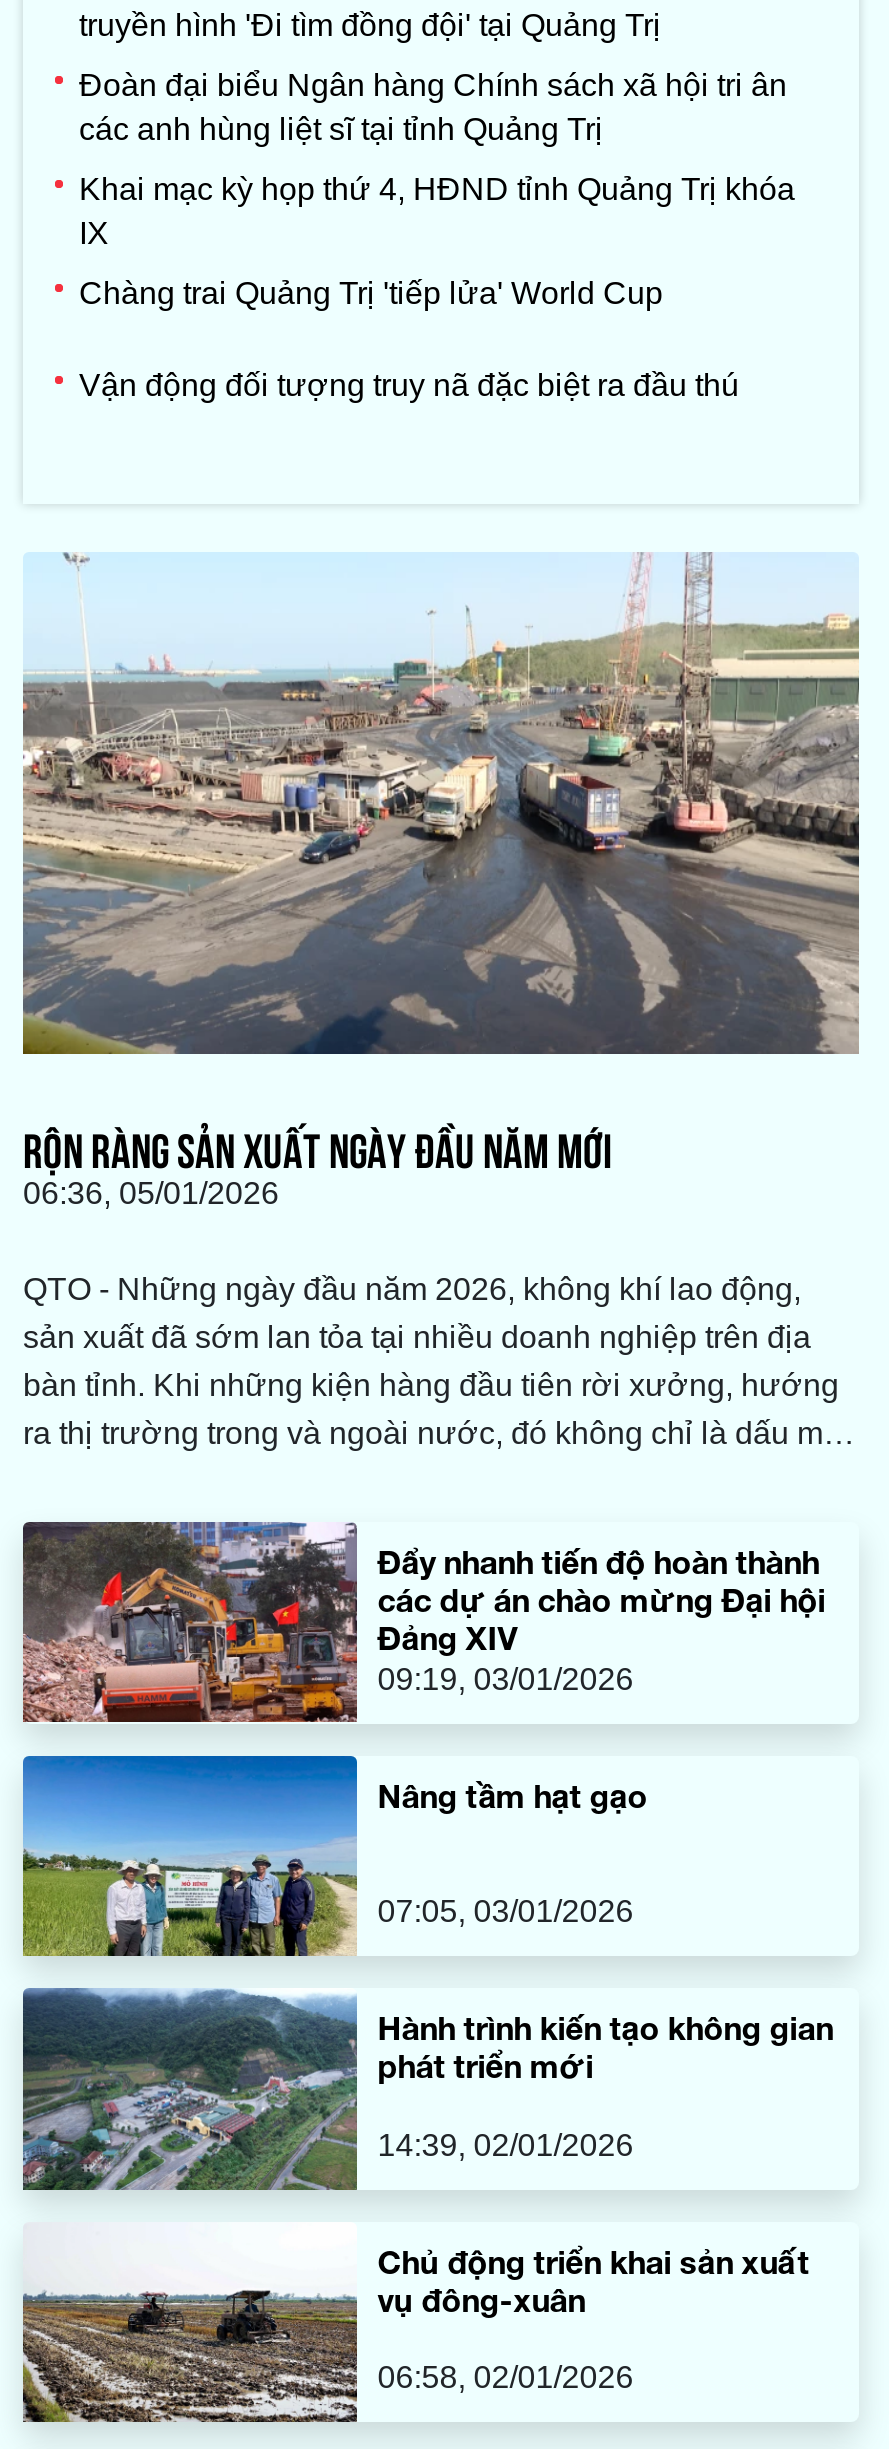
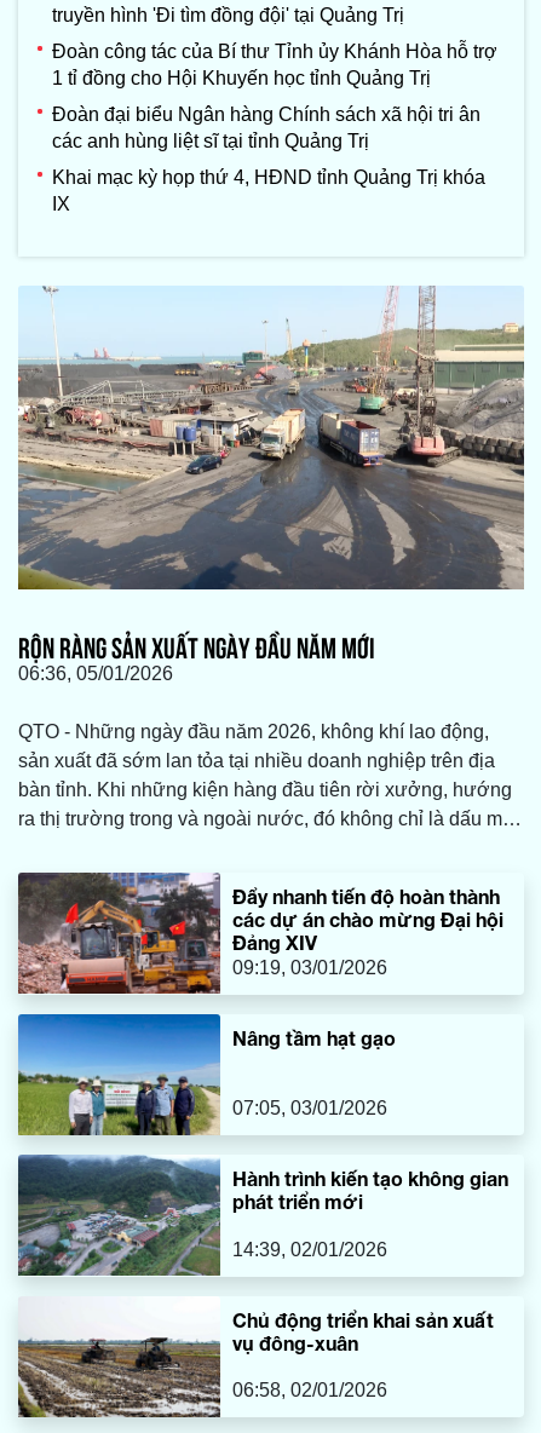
+ Đoàn công tác của Bí thư Tỉnh ủy Khánh Hòa hỗ trợ
+ 1 tỉ đồng cho Hội Khuyến học tỉnh Quảng Trị

moved down: Đoàn đại biểu Ngân hàng Chính sách xã hội tri ân | các anh hùng liệt sĩ tại tỉnh Quảng Trị | Khai mạc kỳ họp thứ 4, HĐND tỉnh Quảng Trị khóa | IX

- Chàng trai Quảng Trị 'tiếp lửa' World Cup
- Vận động đối tượng truy nã đặc biệt ra đầu thú
